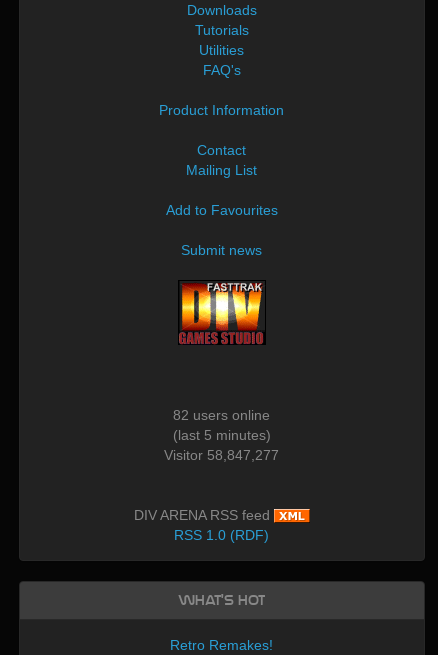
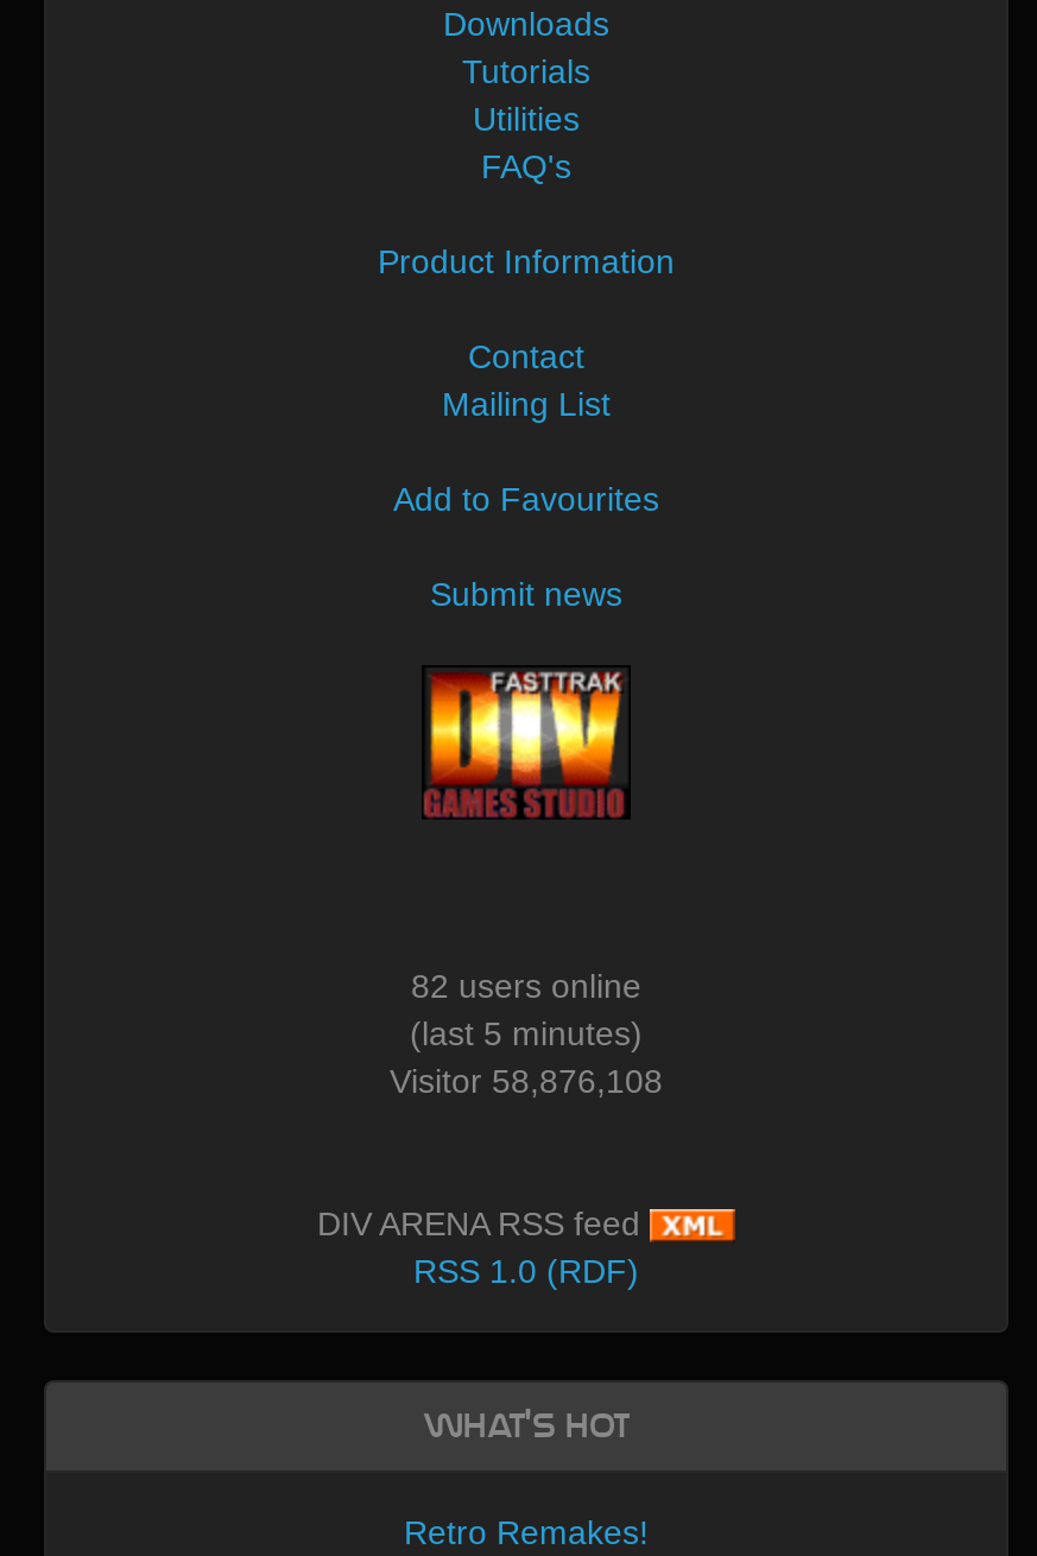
- Visitor 58,847,277
+ Visitor 58,876,108
